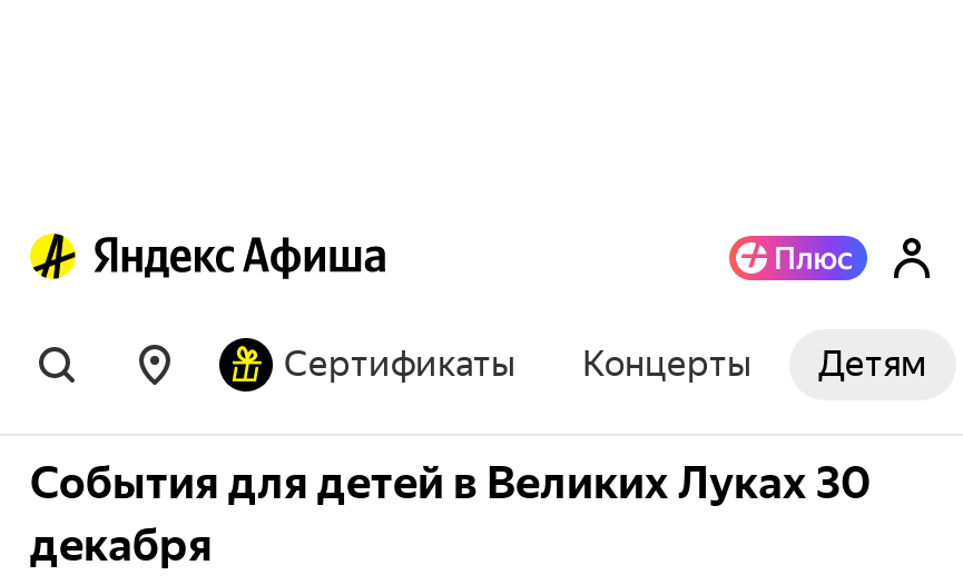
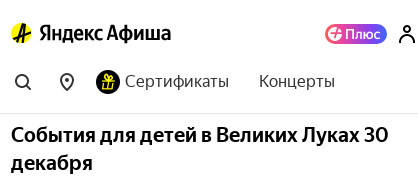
- Детям
